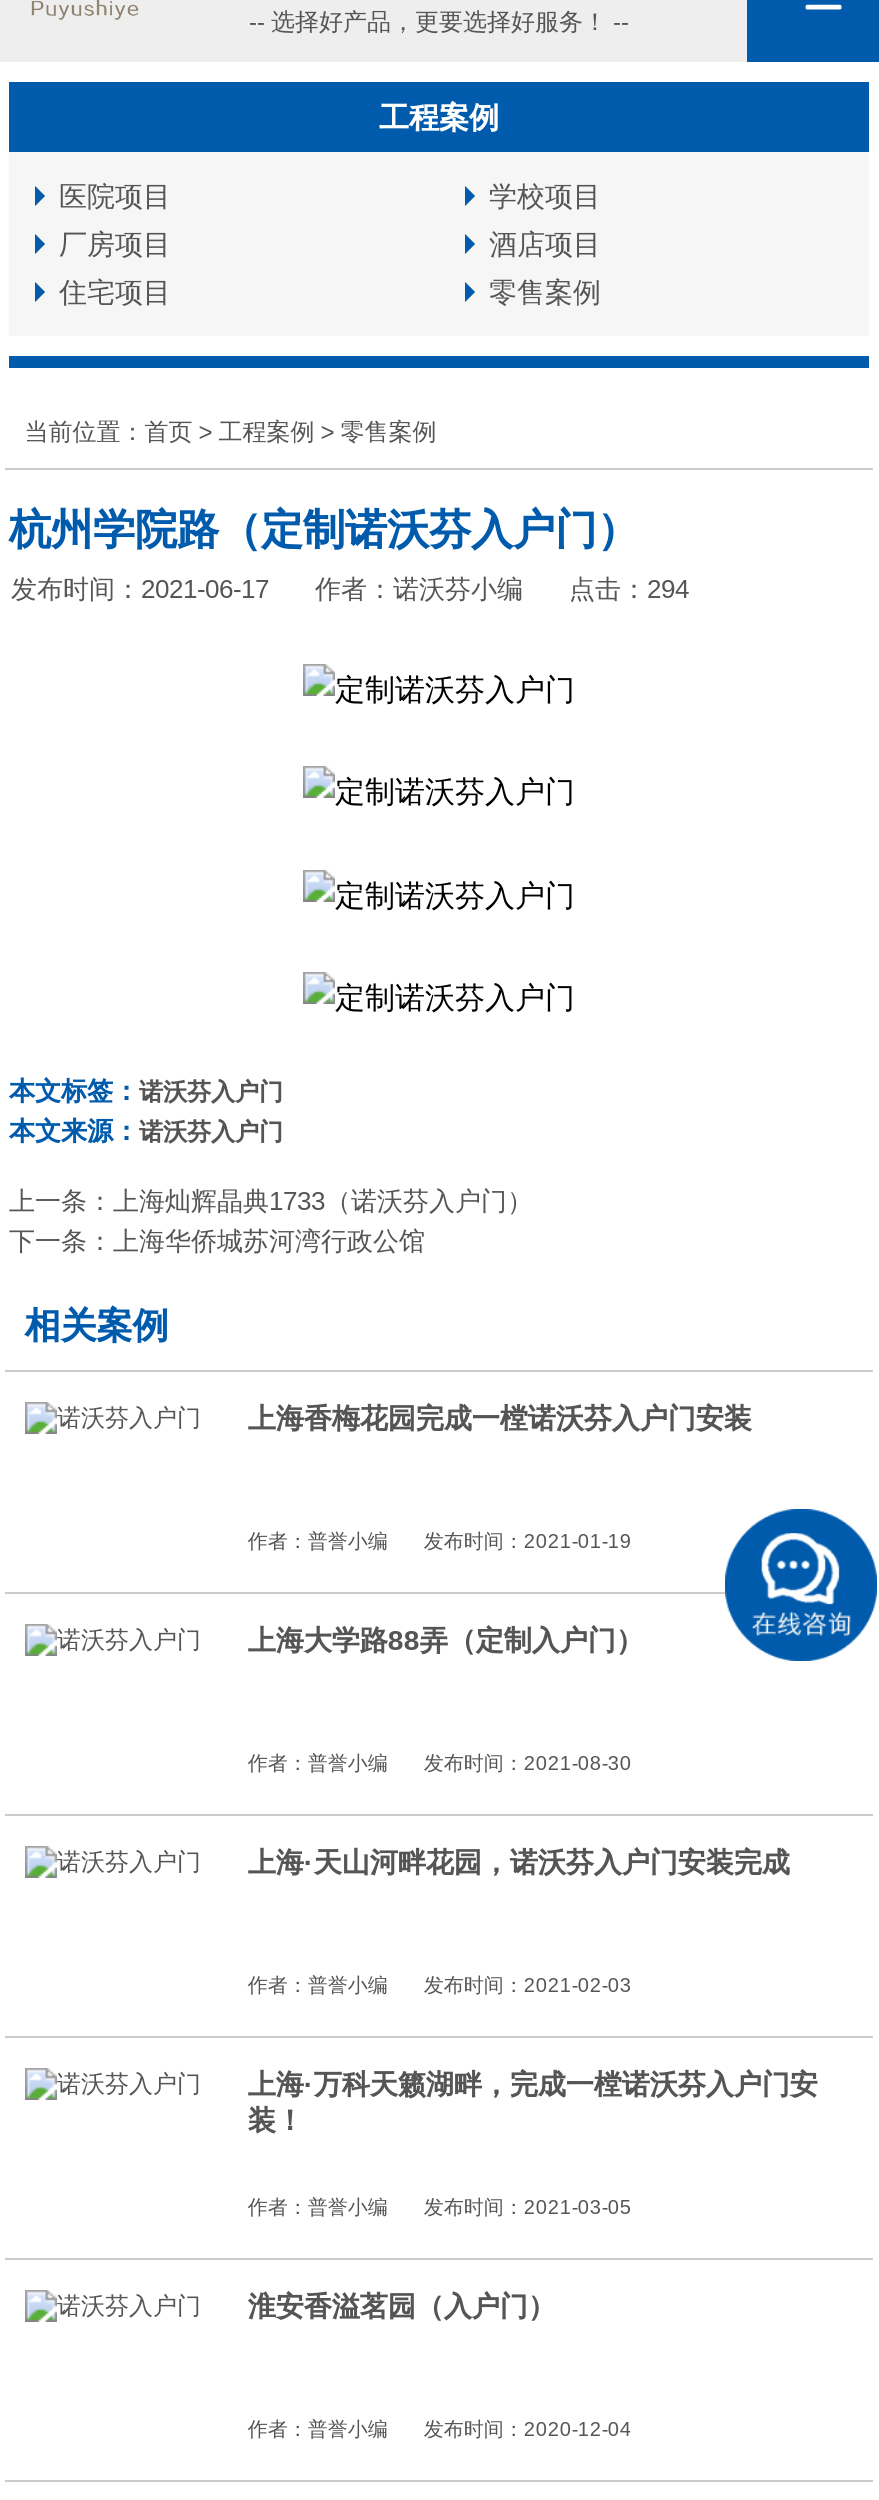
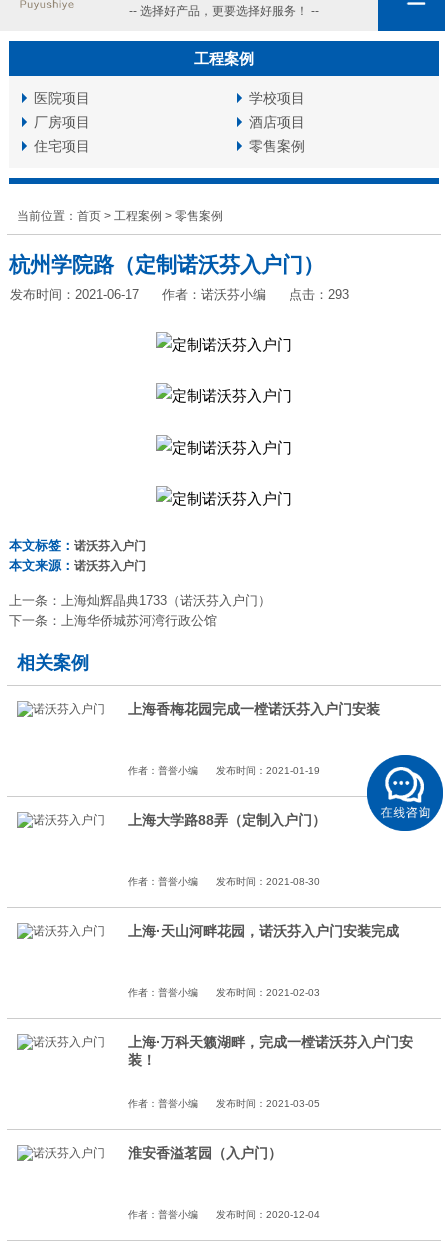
- 发布时间：2021-06-17 作者：诺沃芬小编 点击：294
+ 发布时间：2021-06-17 作者：诺沃芬小编 点击：293
